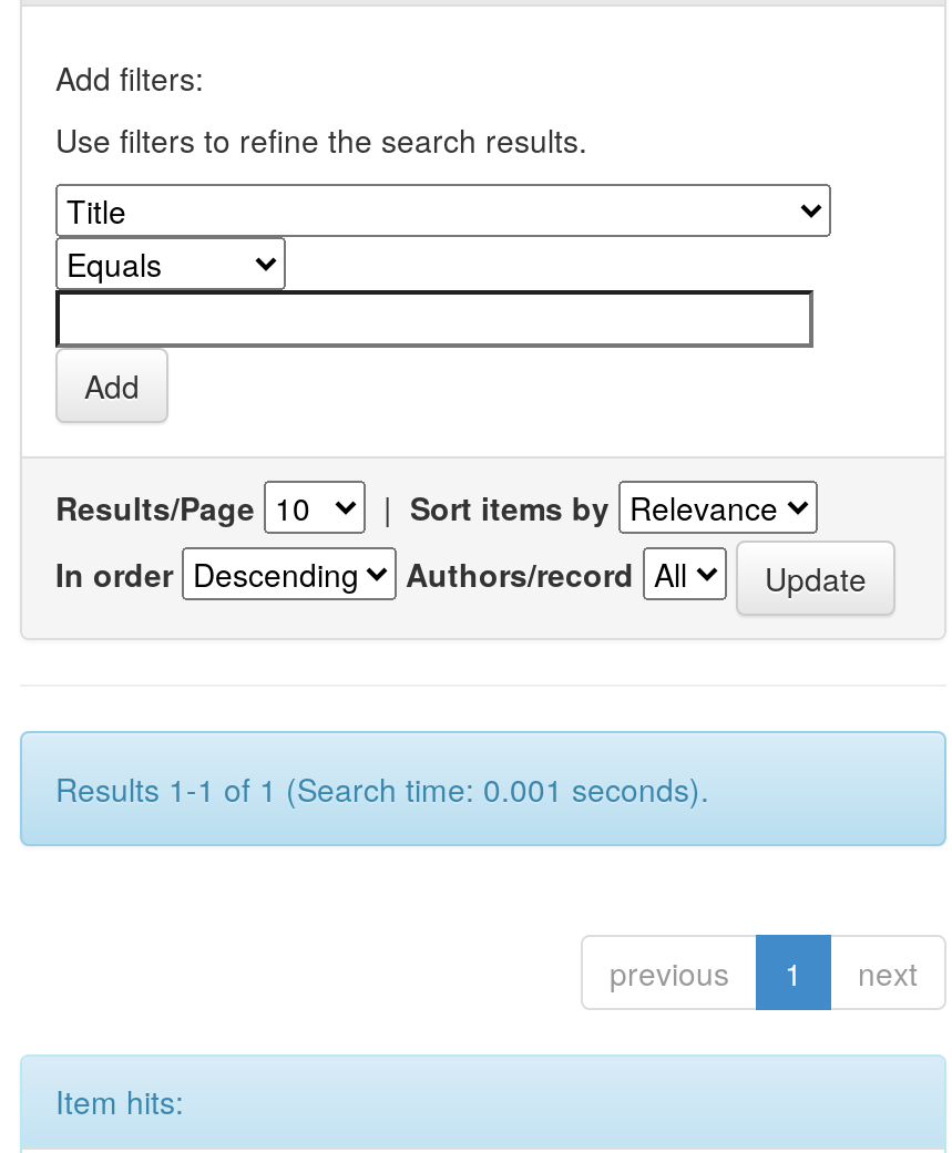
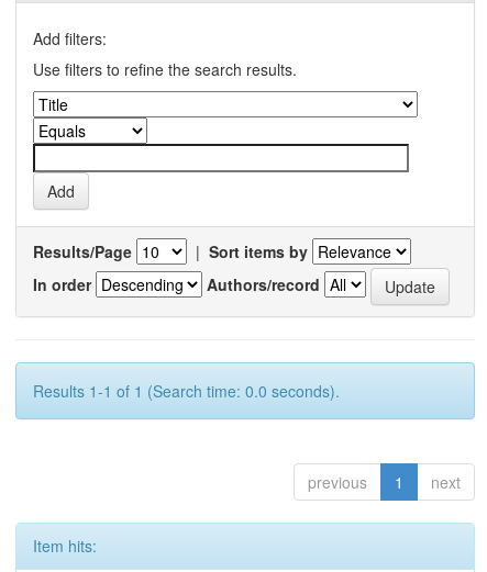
- Results 1-1 of 1 (Search time: 0.001 seconds).
+ Results 1-1 of 1 (Search time: 0.0 seconds).
